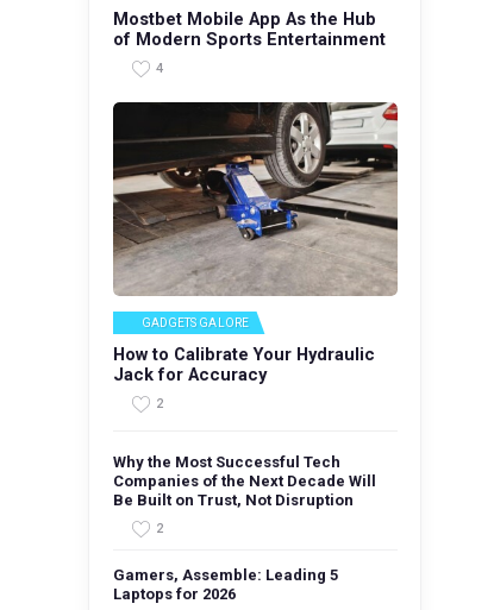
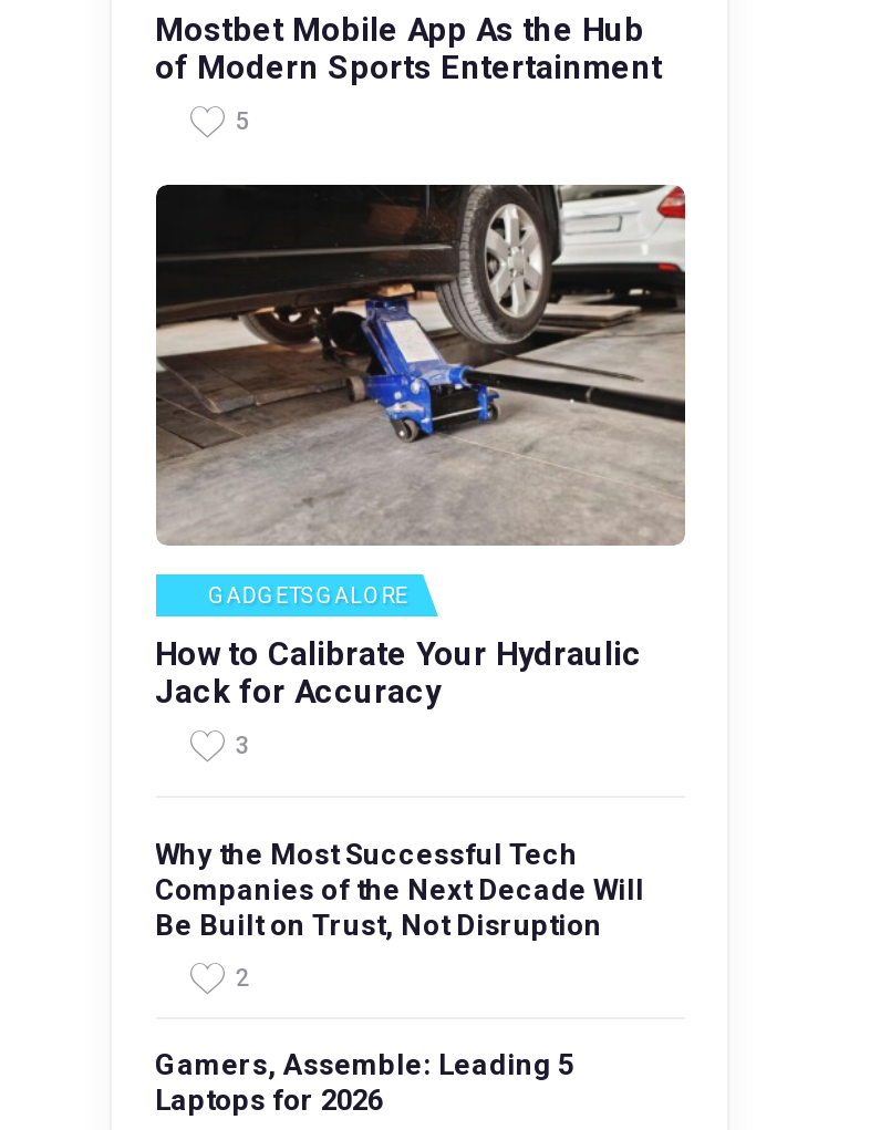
- 4
+ 5

- 2
+ 3
